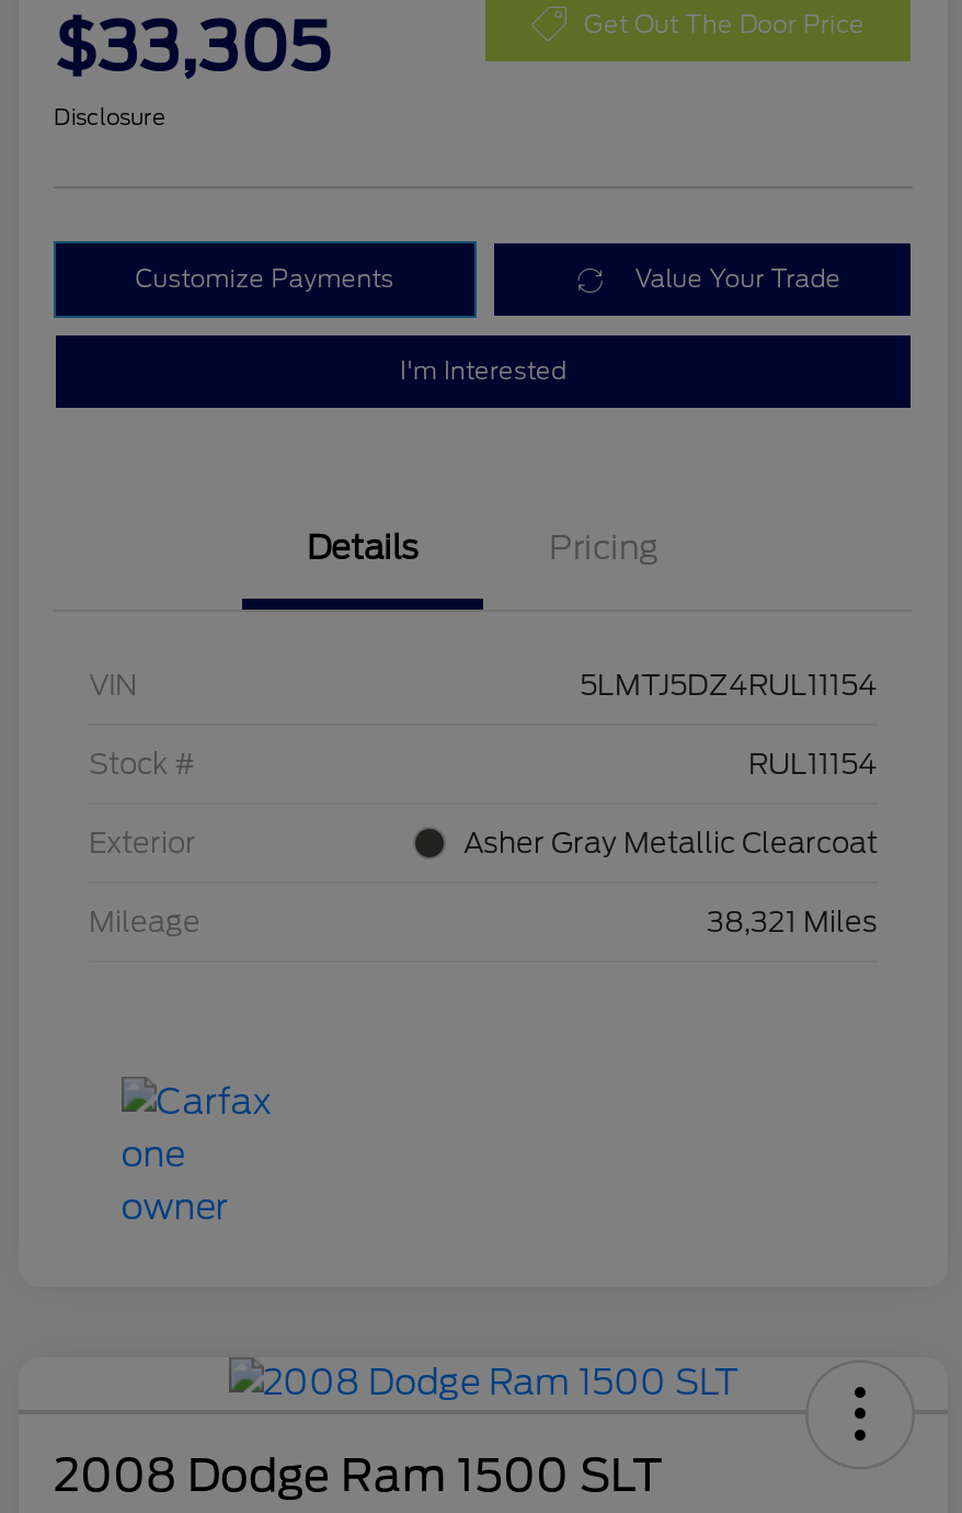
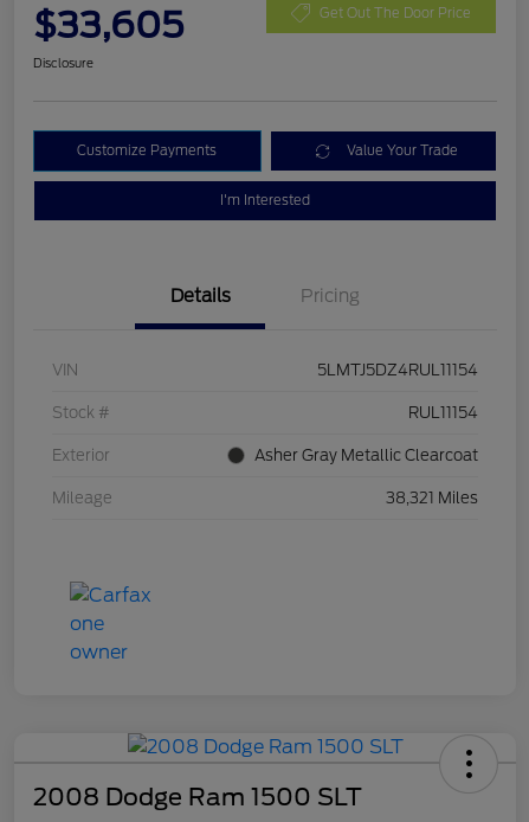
- $33,305
+ $33,605
